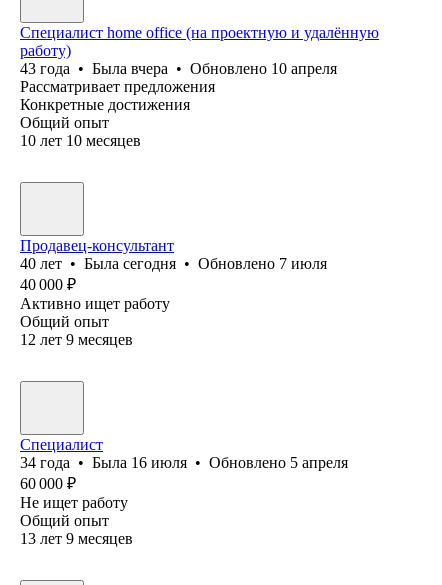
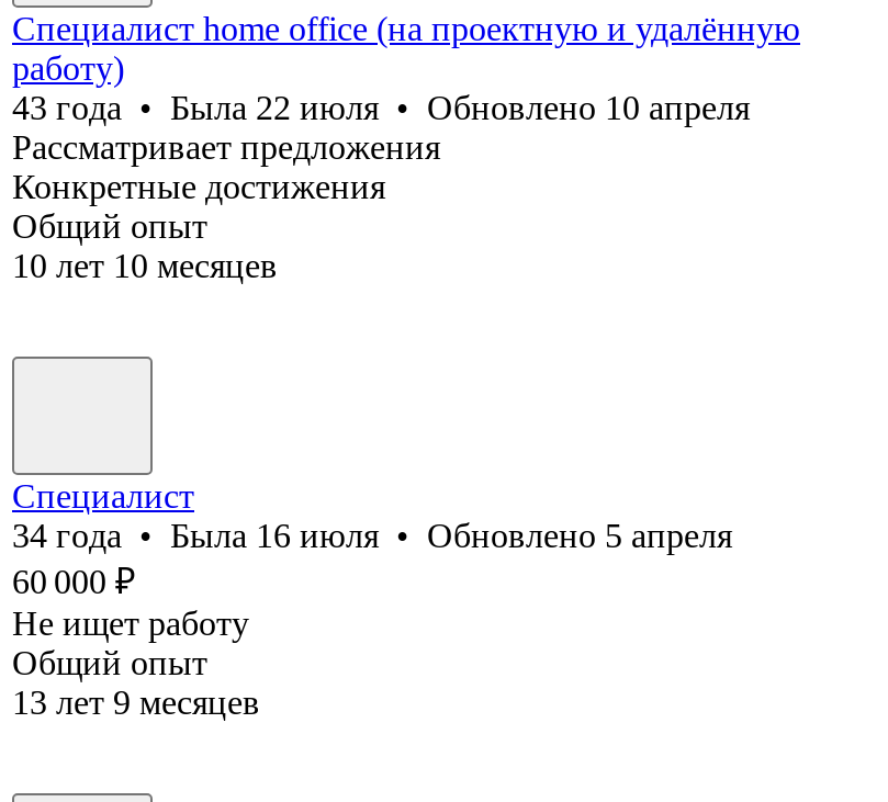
- 43 года • Была вчера • Обновлено 10 апреля
+ 43 года • Была 22 июля • Обновлено 10 апреля

- Продавец-консультант
- 40 лет • Была сегодня • Обновлено 7 июля
- 40 000 ₽
- Активно ищет работу
- Общий опыт
- 12 лет 9 месяцев
